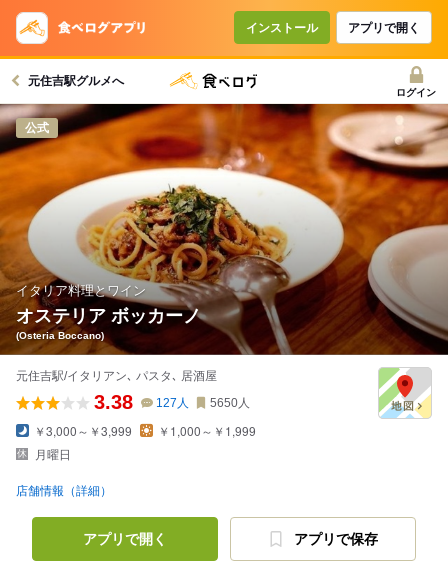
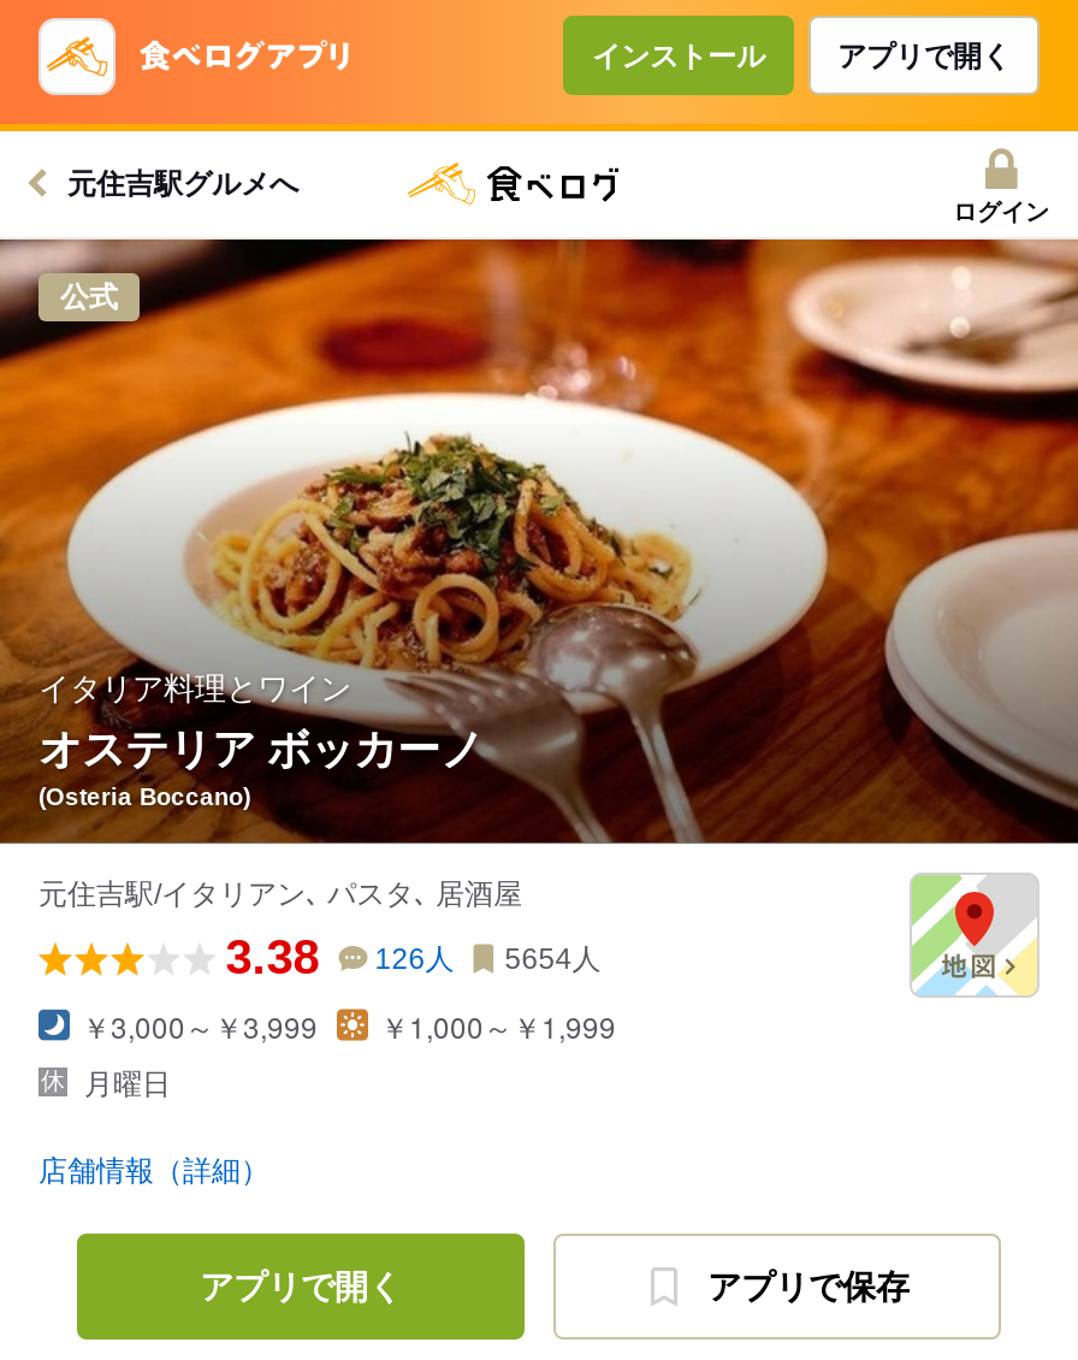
- 127人
+ 126人

- 5650人
+ 5654人
